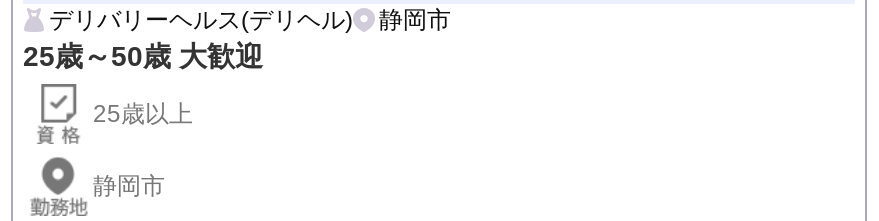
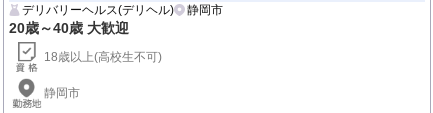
- 25歳～50歳 大歓迎
+ 20歳～40歳 大歓迎

- 25歳以上
+ 18歳以上(高校生不可)
